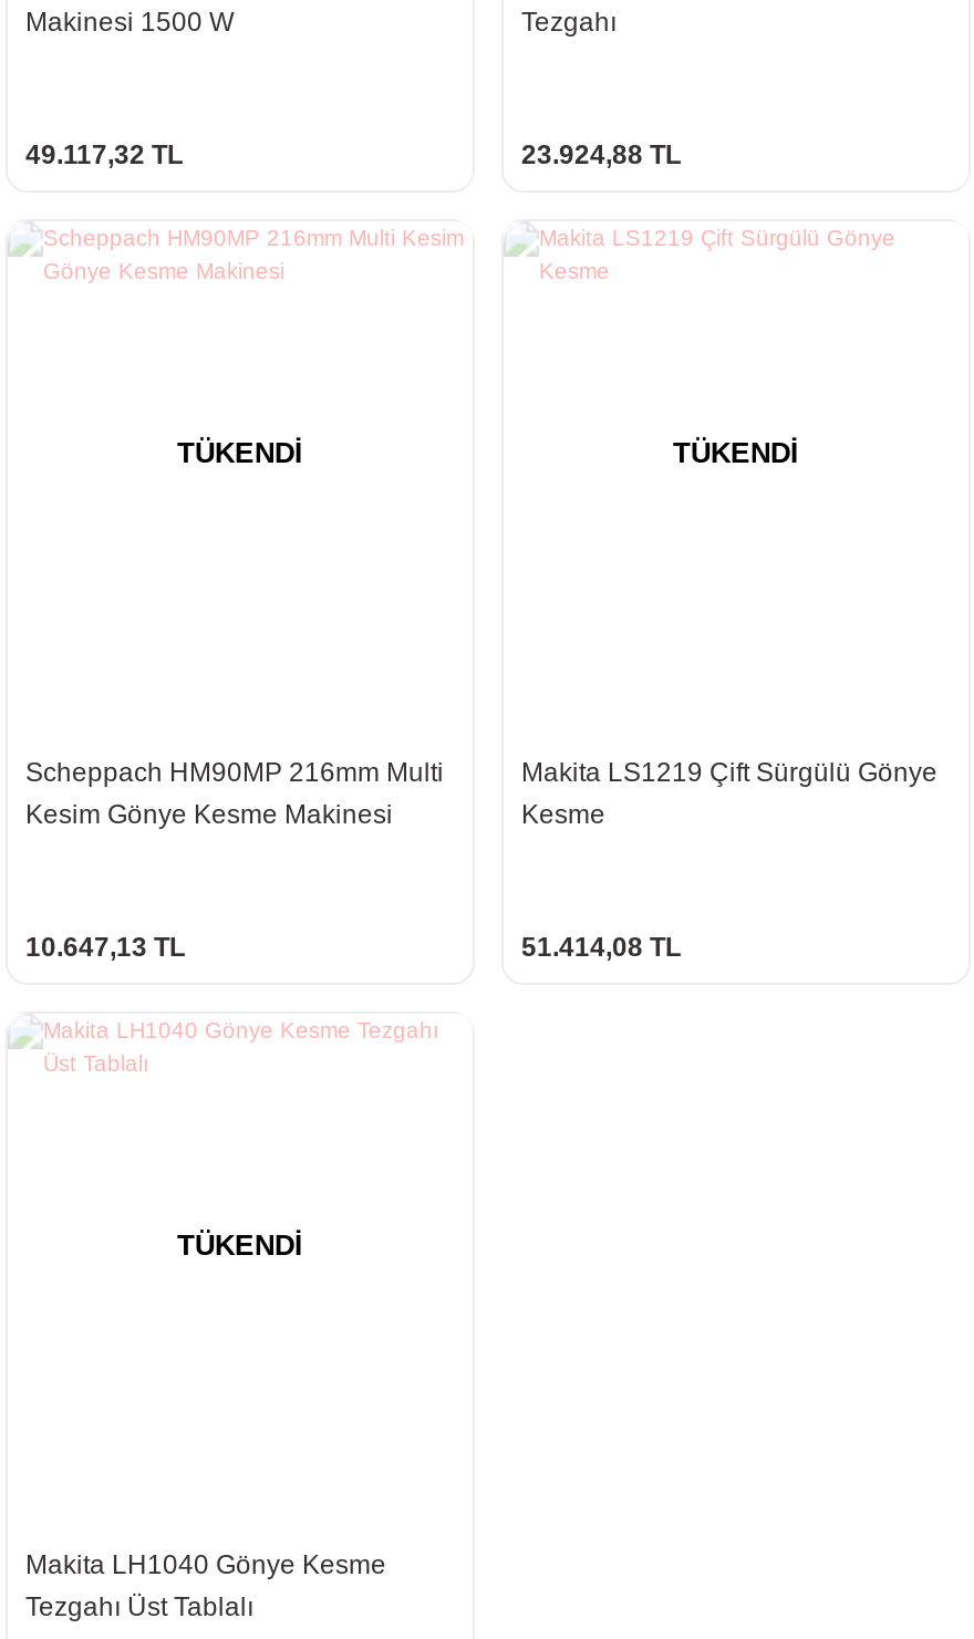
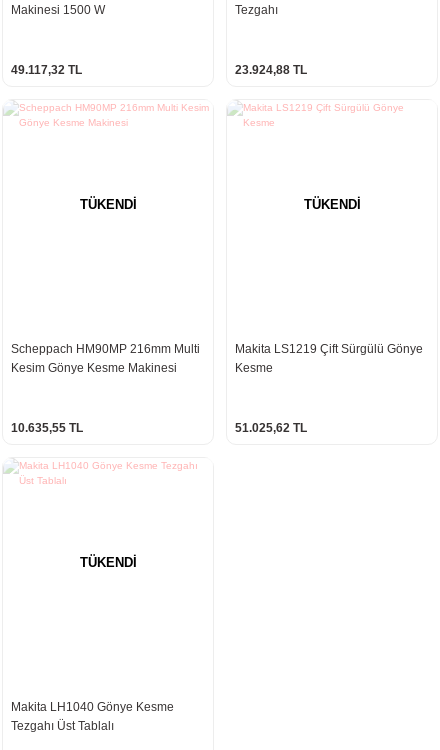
- 10.647,13 TL
+ 10.635,55 TL

- 51.414,08 TL
+ 51.025,62 TL
